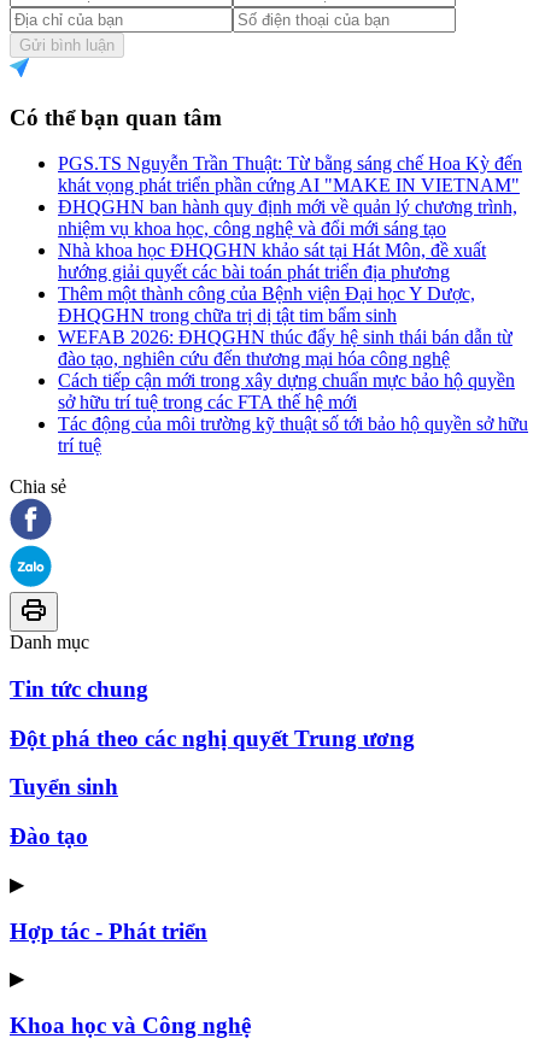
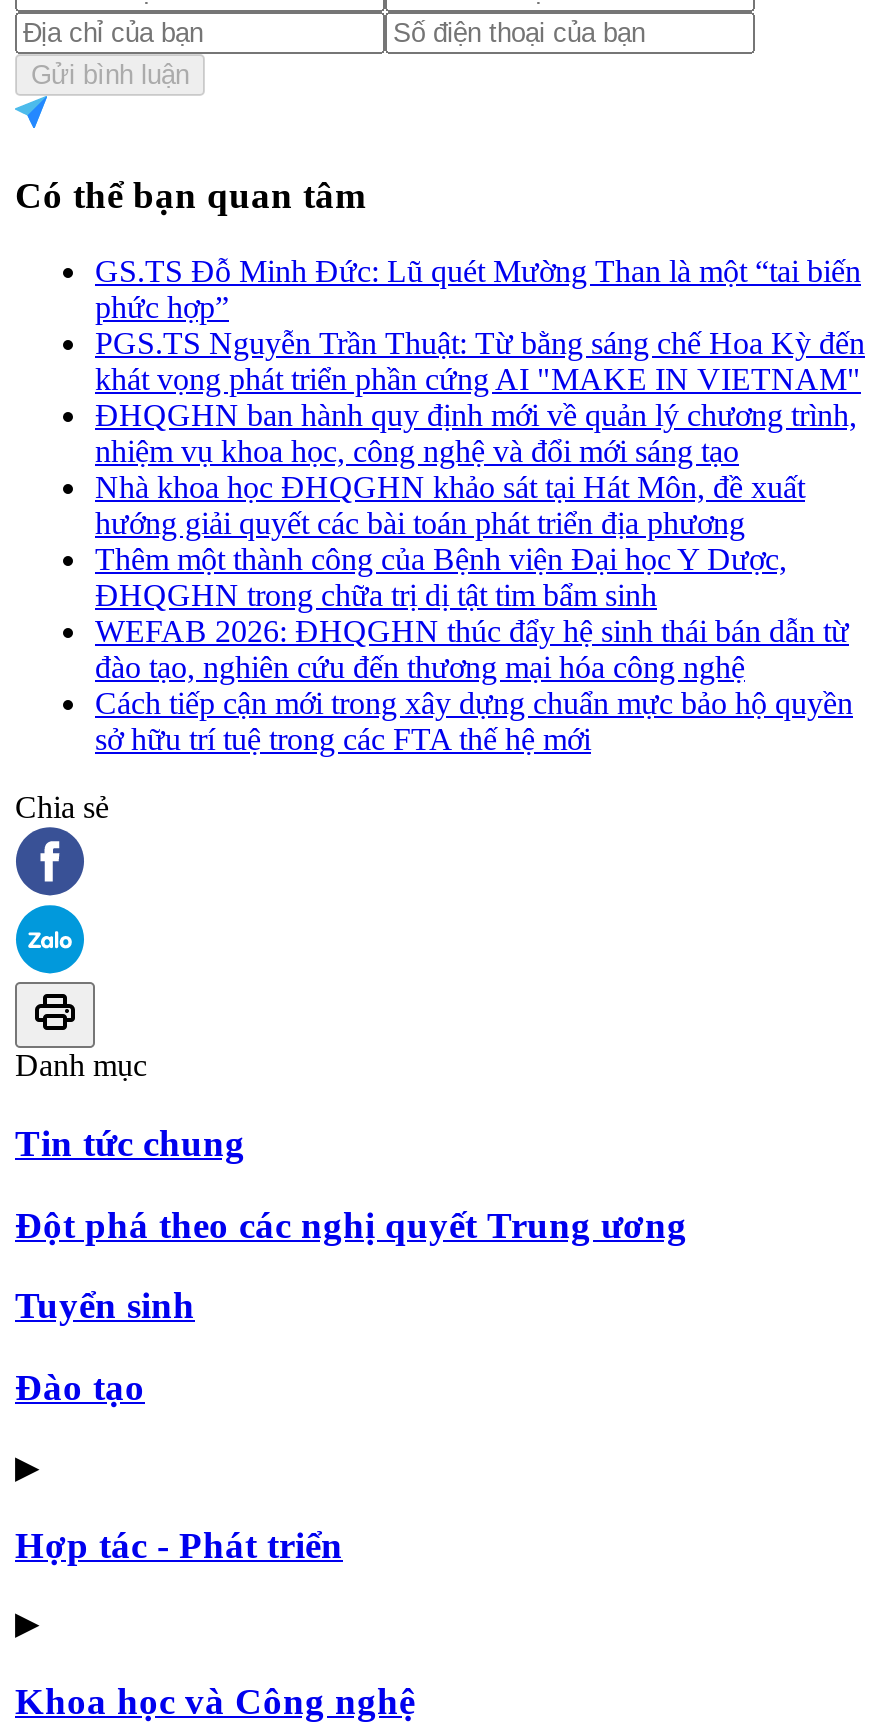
+ GS.TS Đỗ Minh Đức: Lũ quét Mường Than là một “tai biến
+ phức hợp”

moved down: PGS.TS Nguyễn Trần Thuật: Từ bằng sáng chế Hoa Kỳ đến | khát vọng phát triển phần cứng AI "MAKE IN VIETNAM" | ĐHQGHN ban hành quy định mới về quản lý chương trình, | ... | Cách tiếp cận mới trong xây dựng chuẩn mực bảo hộ quyền | sở hữu trí tuệ trong các FTA thế hệ mới

- Tác động của môi trường kỹ thuật số tới bảo hộ quyền sở hữu
- trí tuệ
